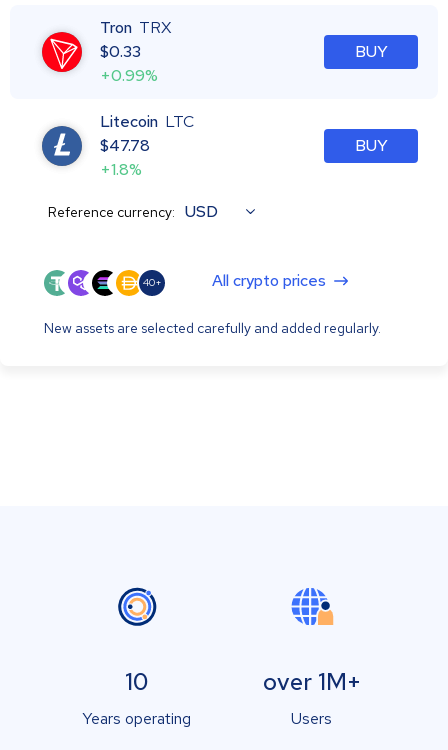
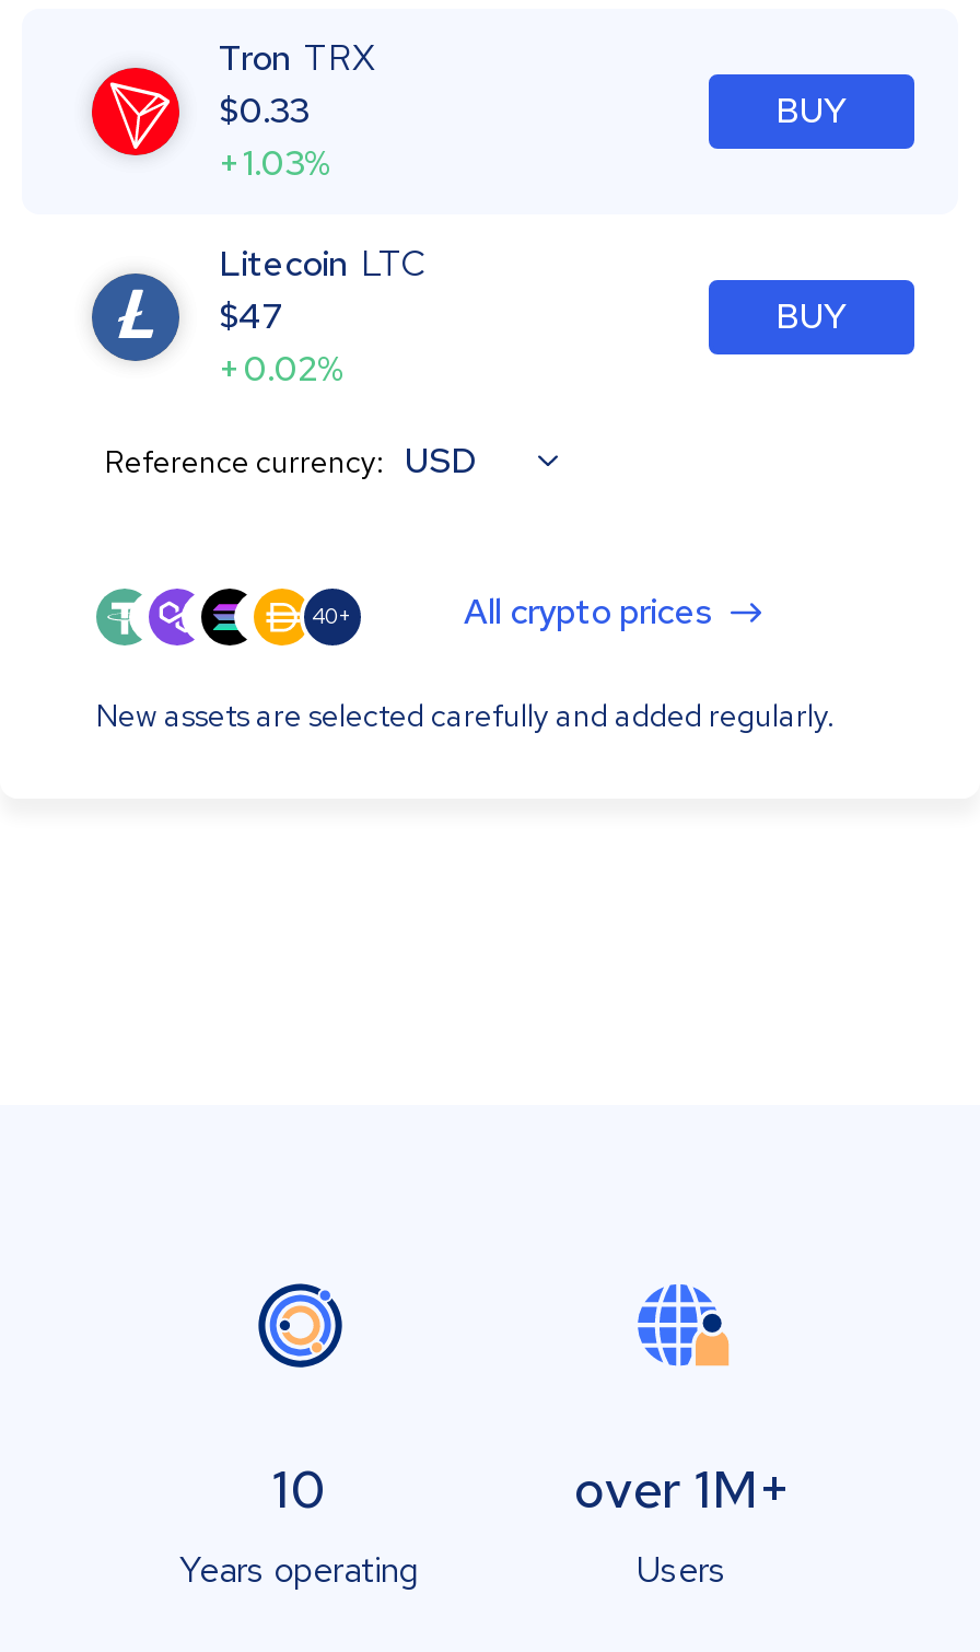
- +0.99%
+ +1.03%

- $47.78
+ $47

- +1.8%
+ +0.02%
